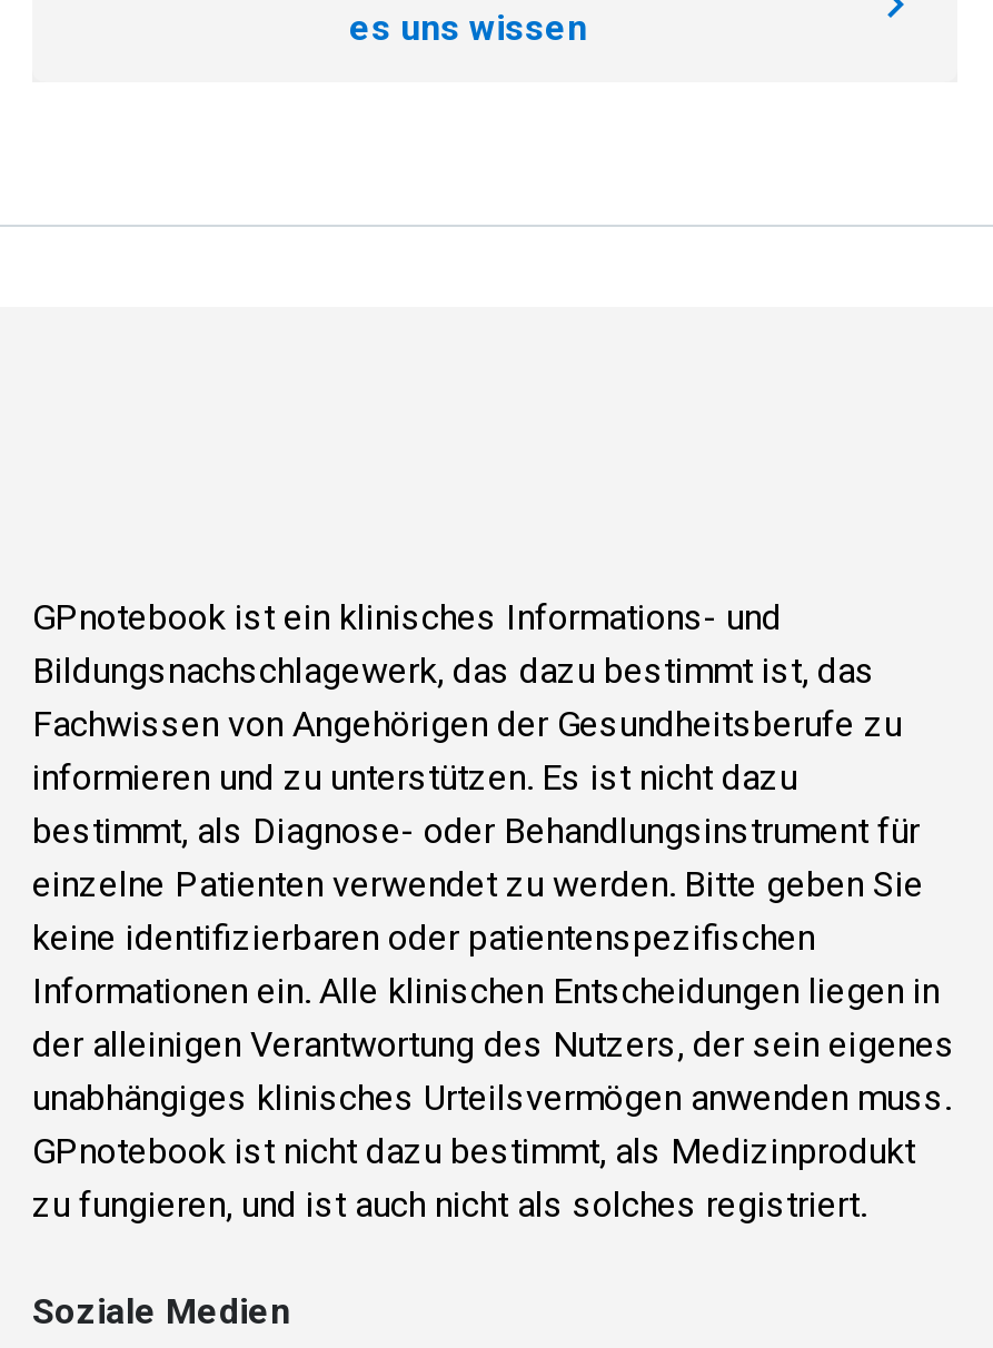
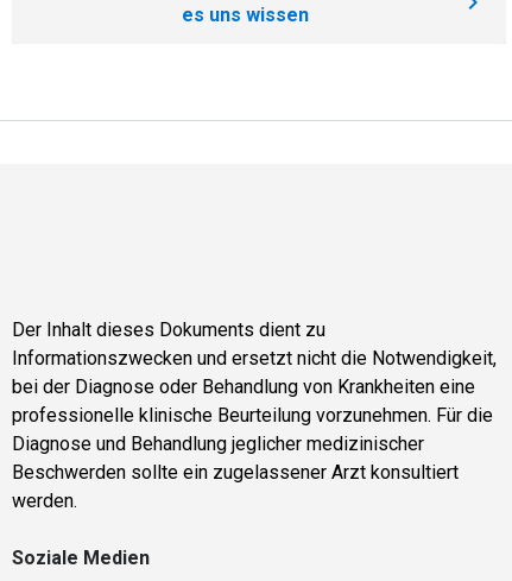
- GPnotebook ist ein klinisches Informations- und
- Bildungsnachschlagewerk, das dazu bestimmt ist, das
- Fachwissen von Angehörigen der Gesundheitsberufe zu
- informieren und zu unterstützen. Es ist nicht dazu
- bestimmt, als Diagnose- oder Behandlungsinstrument für
- einzelne Patienten verwendet zu werden. Bitte geben Sie
- keine identifizierbaren oder patientenspezifischen
- Informationen ein. Alle klinischen Entscheidungen liegen in
- der alleinigen Verantwortung des Nutzers, der sein eigenes
- unabhängiges klinisches Urteilsvermögen anwenden muss.
- GPnotebook ist nicht dazu bestimmt, als Medizinprodukt
- zu fungieren, und ist auch nicht als solches registriert.
+ Der Inhalt dieses Dokuments dient zu
+ Informationszwecken und ersetzt nicht die Notwendigkeit,
+ bei der Diagnose oder Behandlung von Krankheiten eine
+ professionelle klinische Beurteilung vorzunehmen. Für die
+ Diagnose und Behandlung jeglicher medizinischer
+ Beschwerden sollte ein zugelassener Arzt konsultiert
+ werden.
